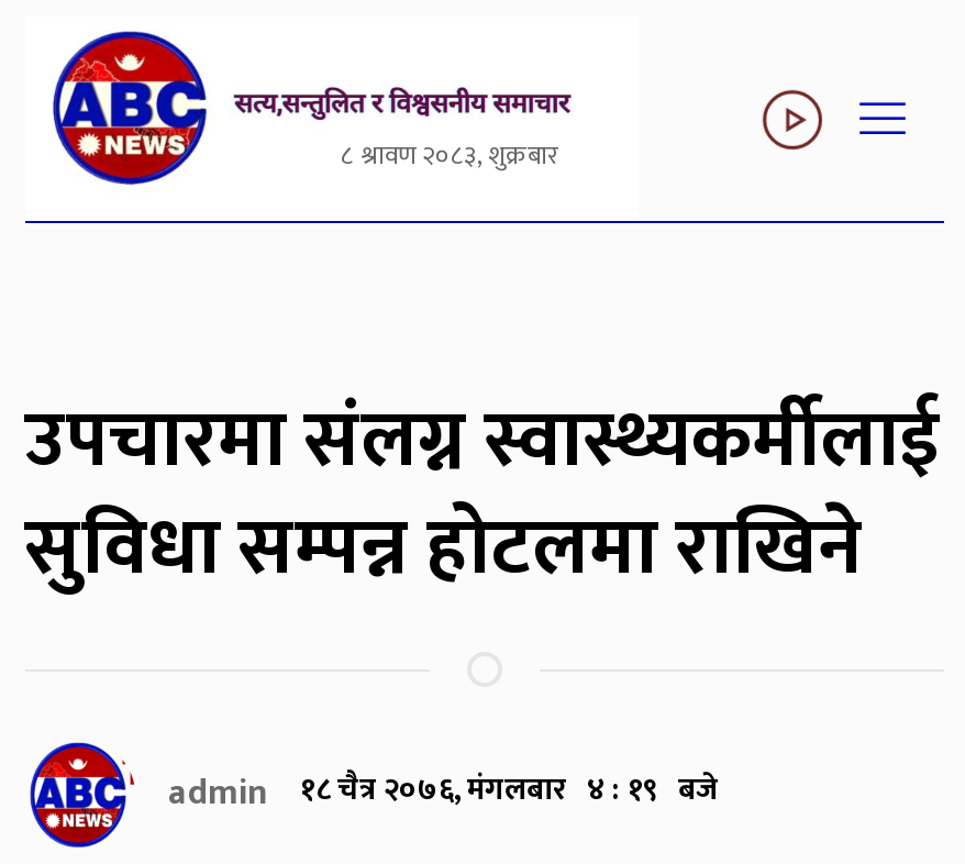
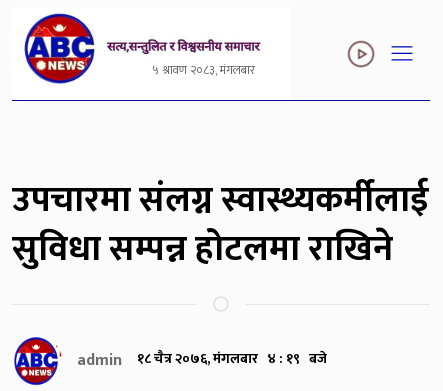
- ८ श्रावण २०८३, शुक्रबार
+ ५ श्रावण २०८३, मंगलबार
